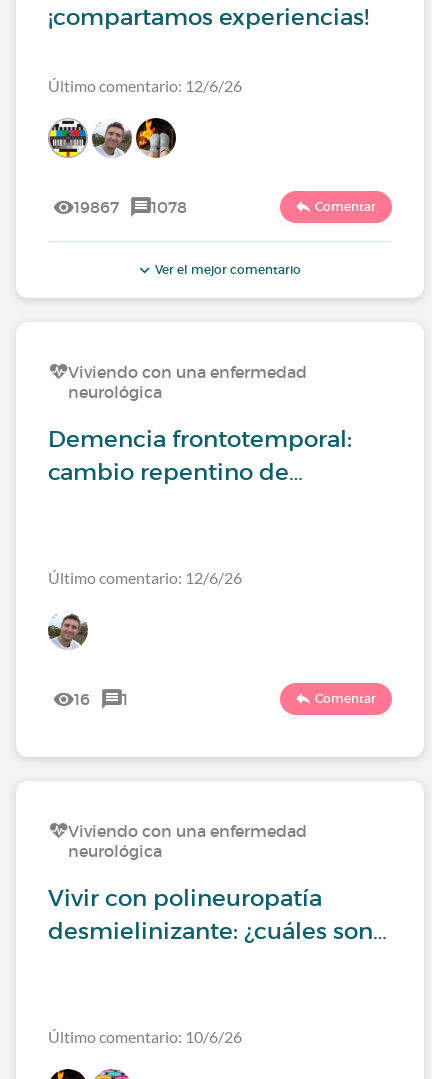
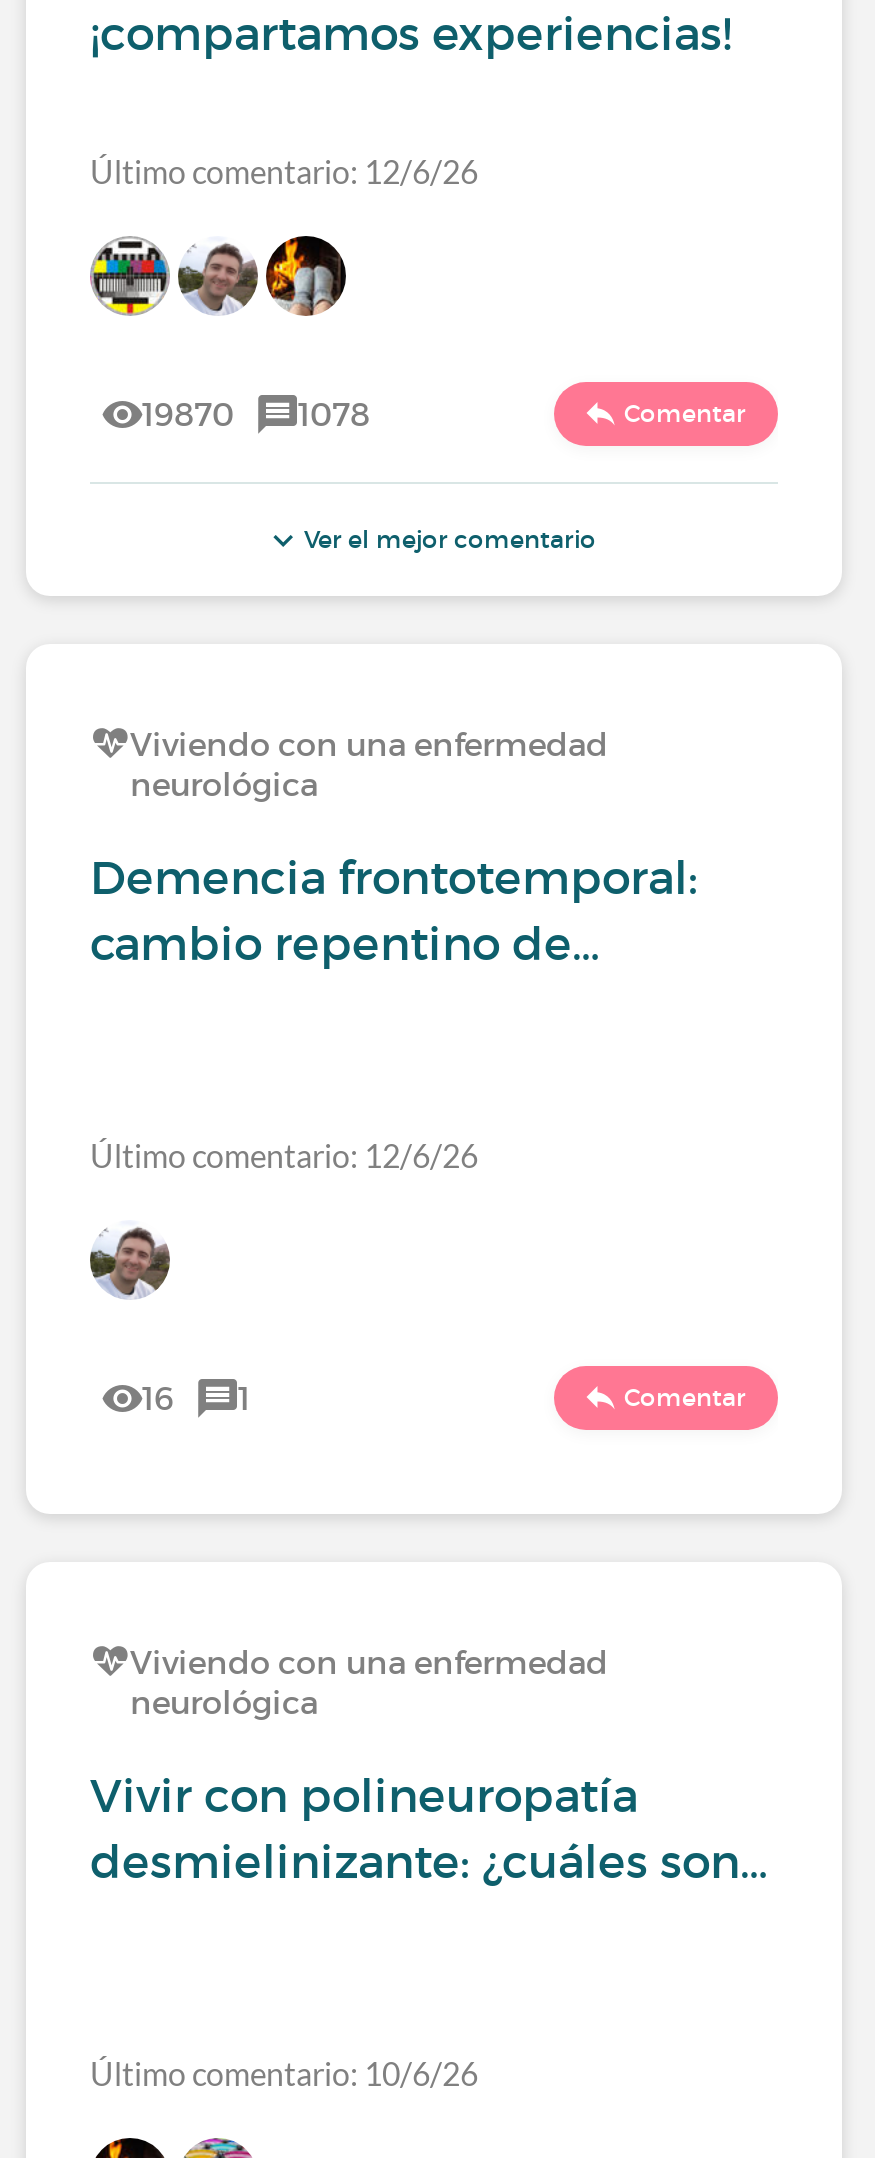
- 19867
+ 19870
